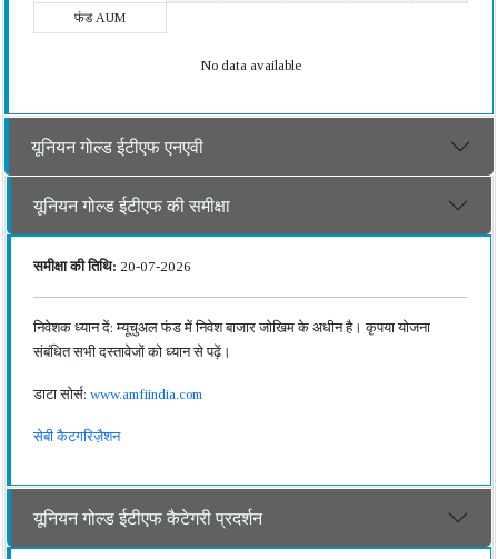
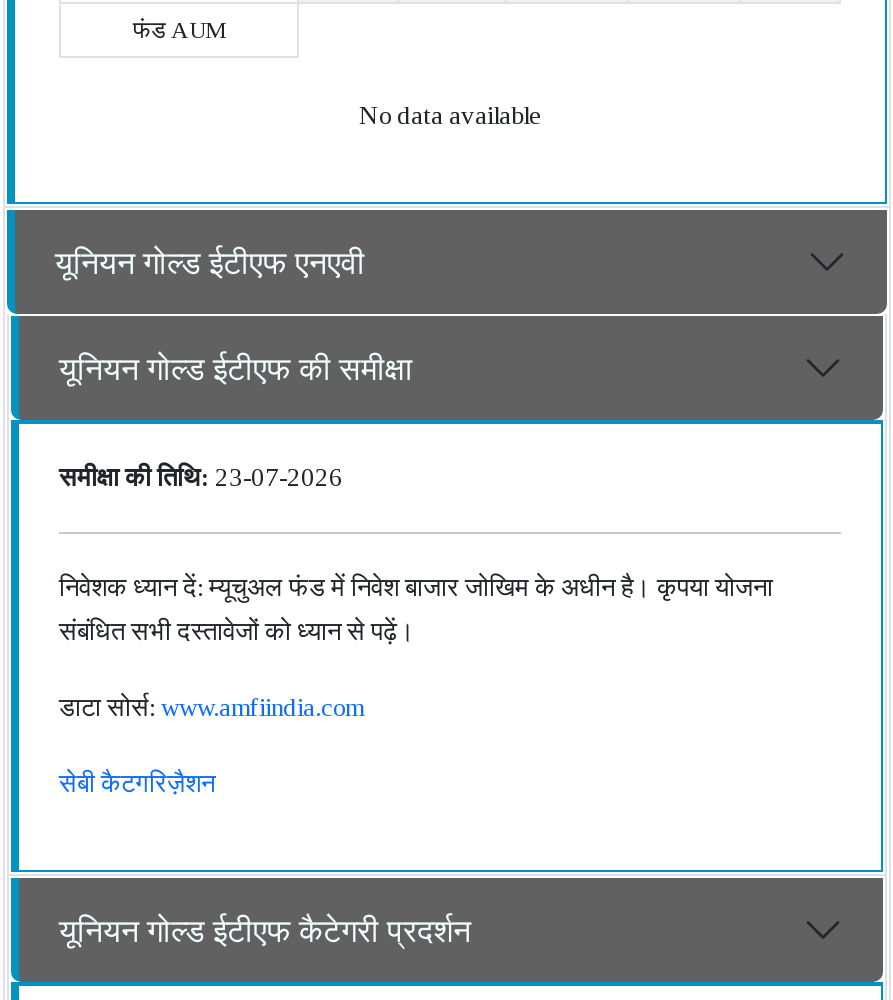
- समीक्षा की तिथि: 20-07-2026
+ समीक्षा की तिथि: 23-07-2026
